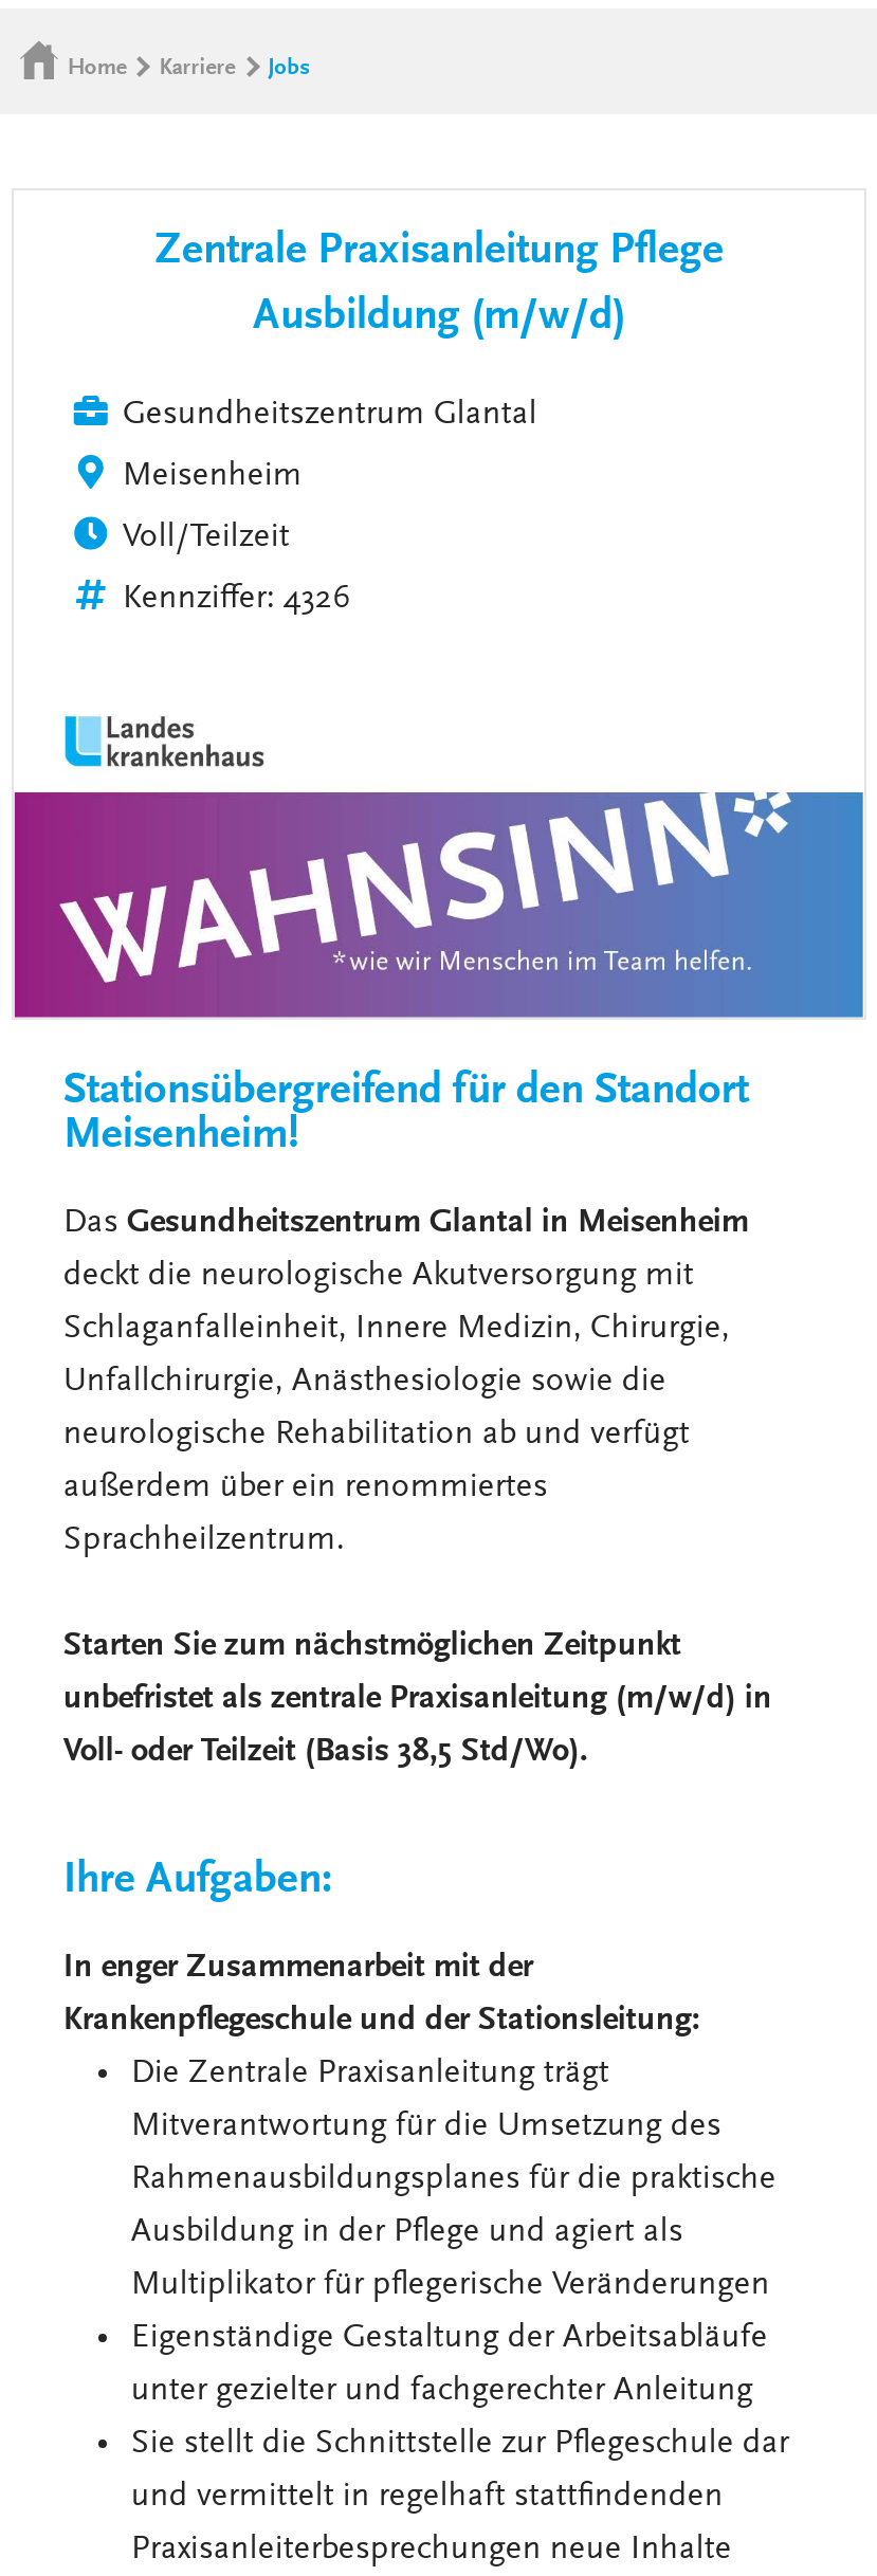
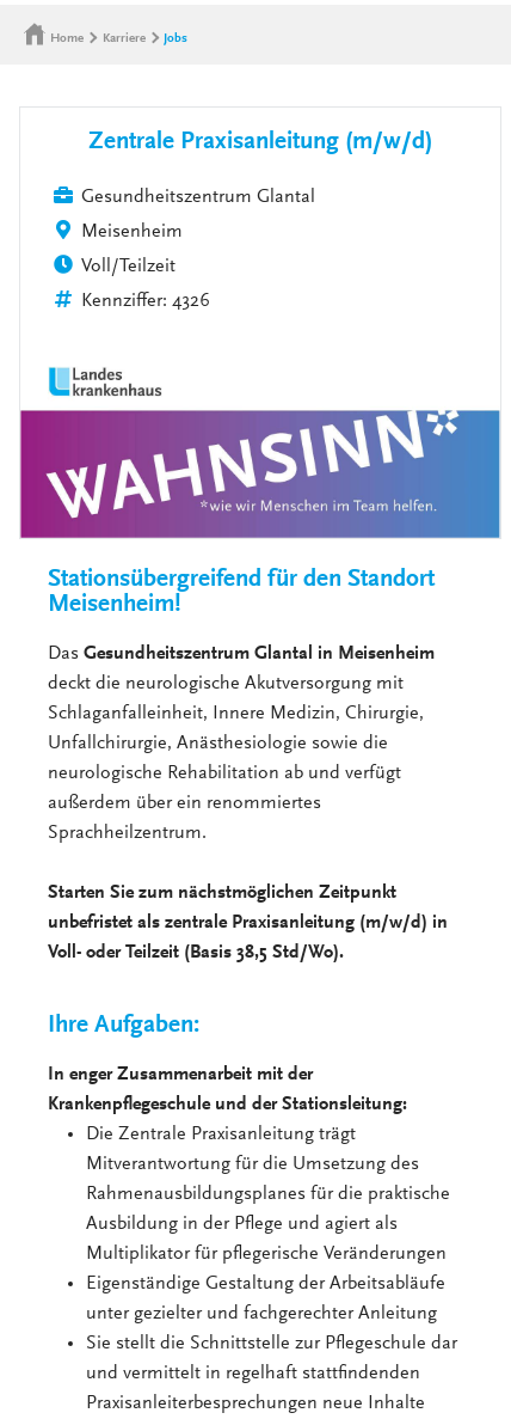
- Zentrale Praxisanleitung Pflege
- Ausbildung (m/w/d)
+ Zentrale Praxisanleitung (m/w/d)
